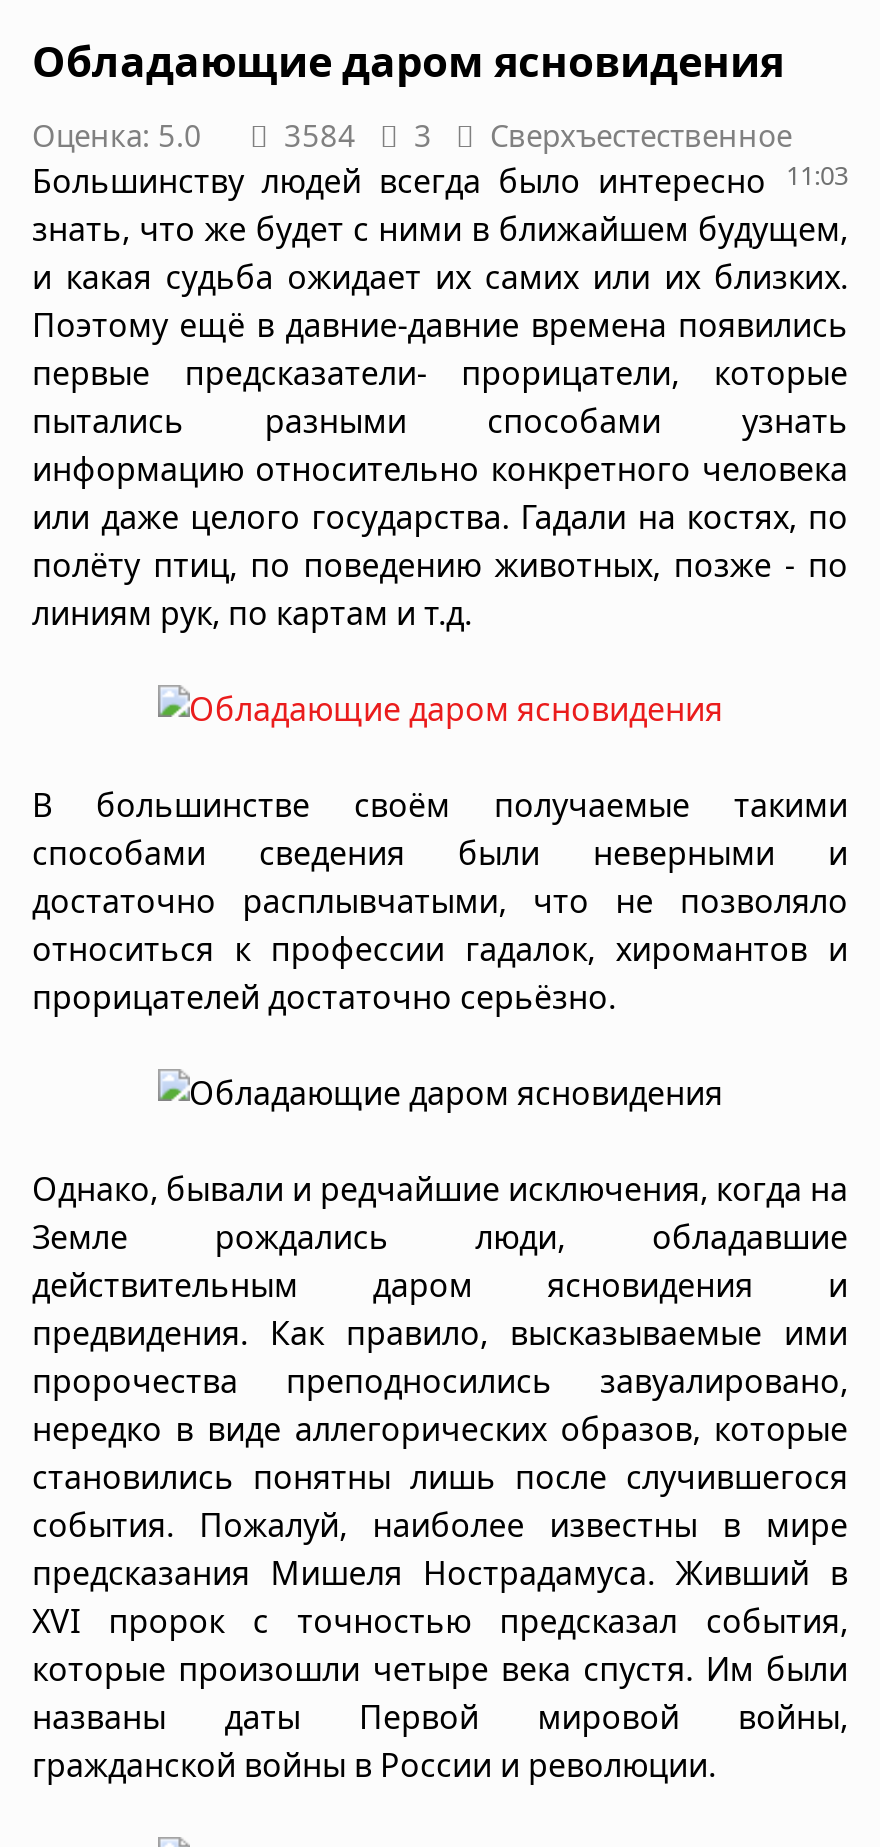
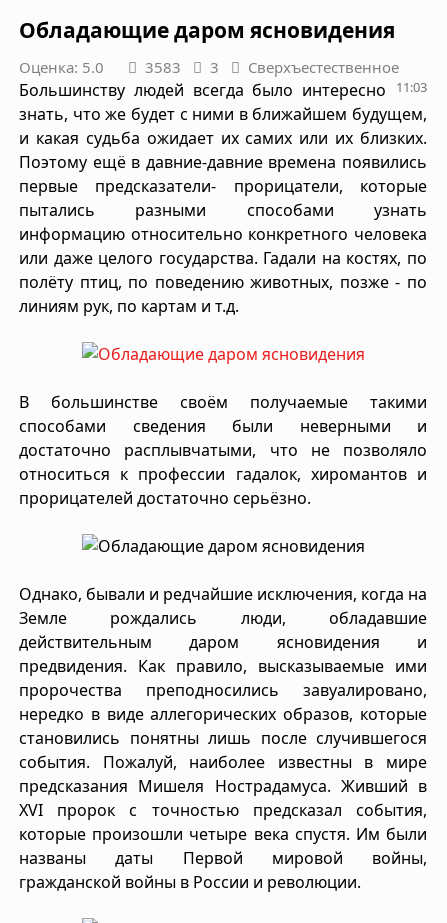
- Оценка: 5.0 3584 3 Сверхъестественное
+ Оценка: 5.0 3583 3 Сверхъестественное
